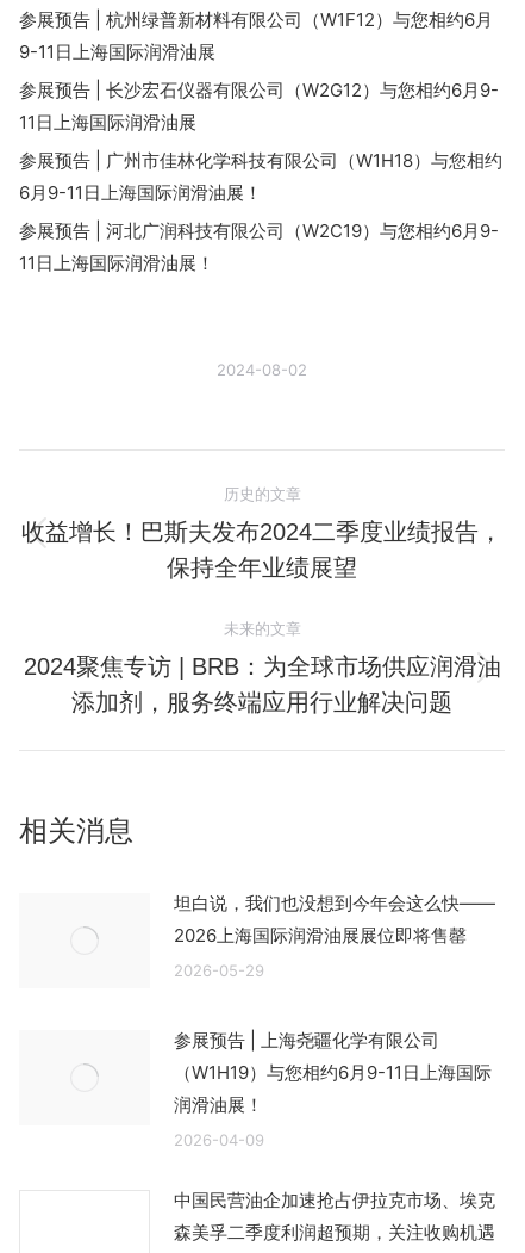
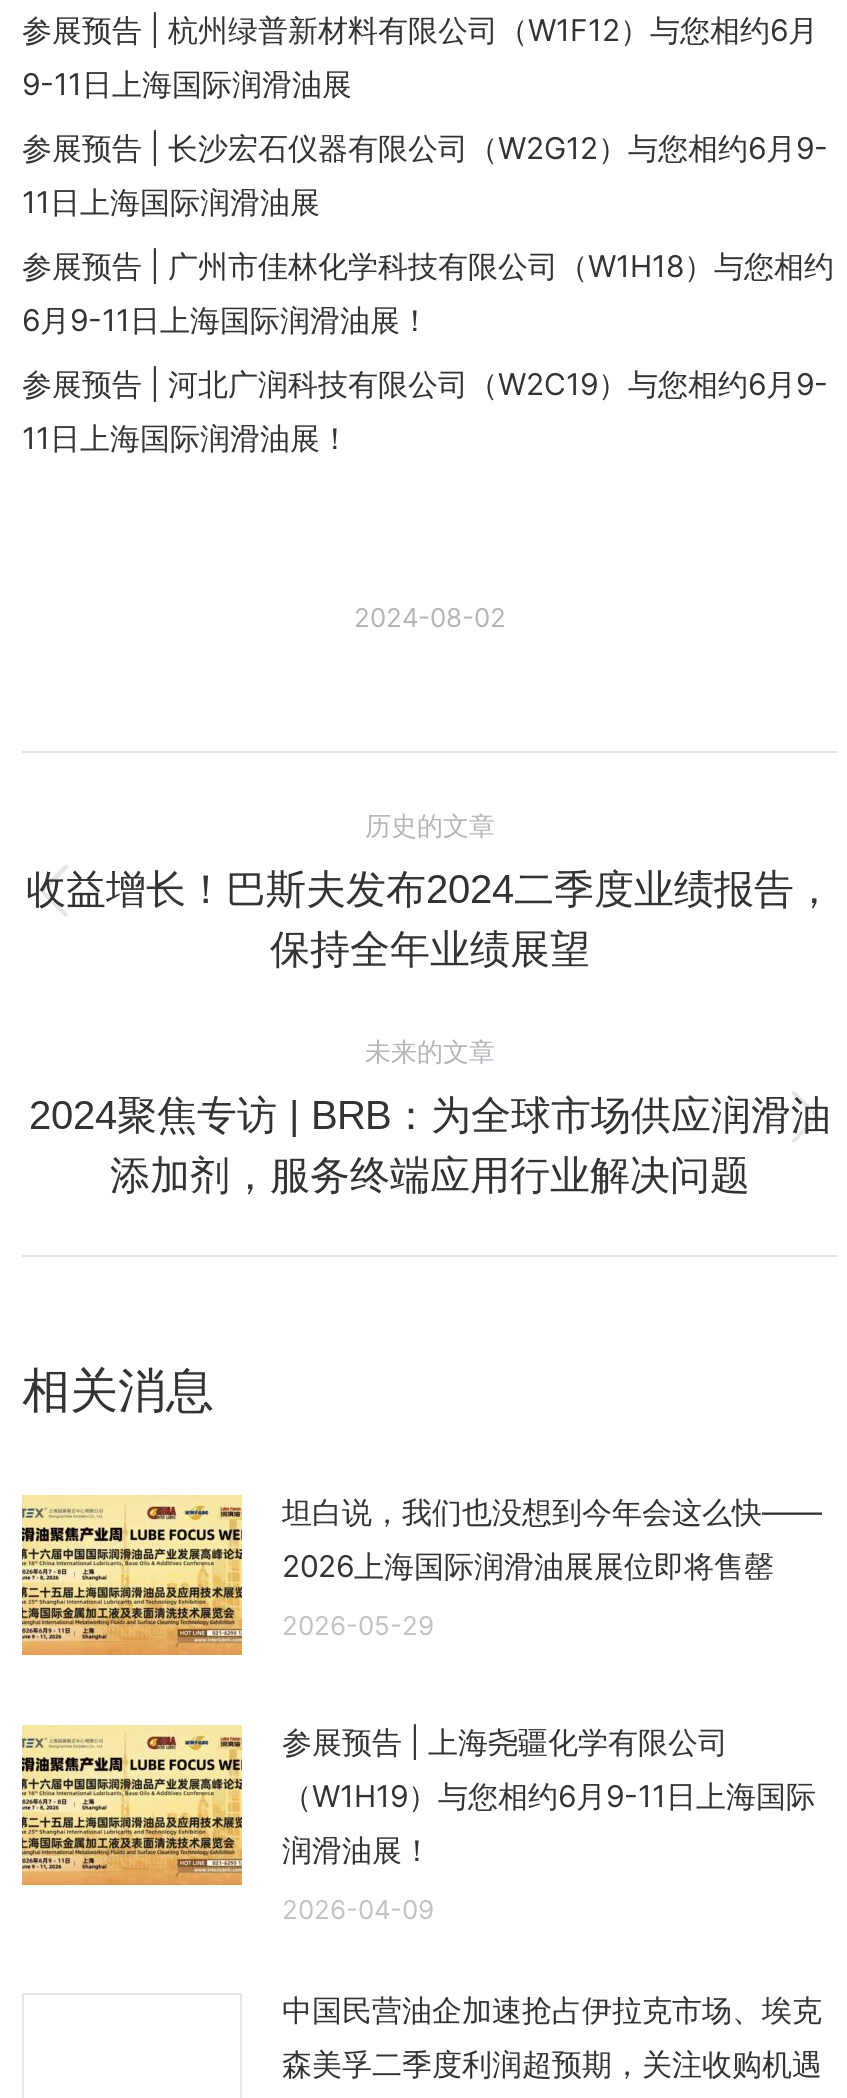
+ [image]

+ [image]
